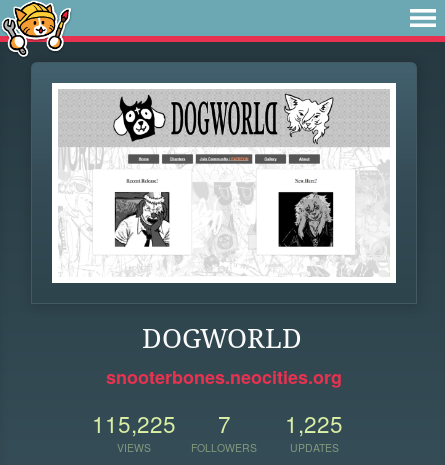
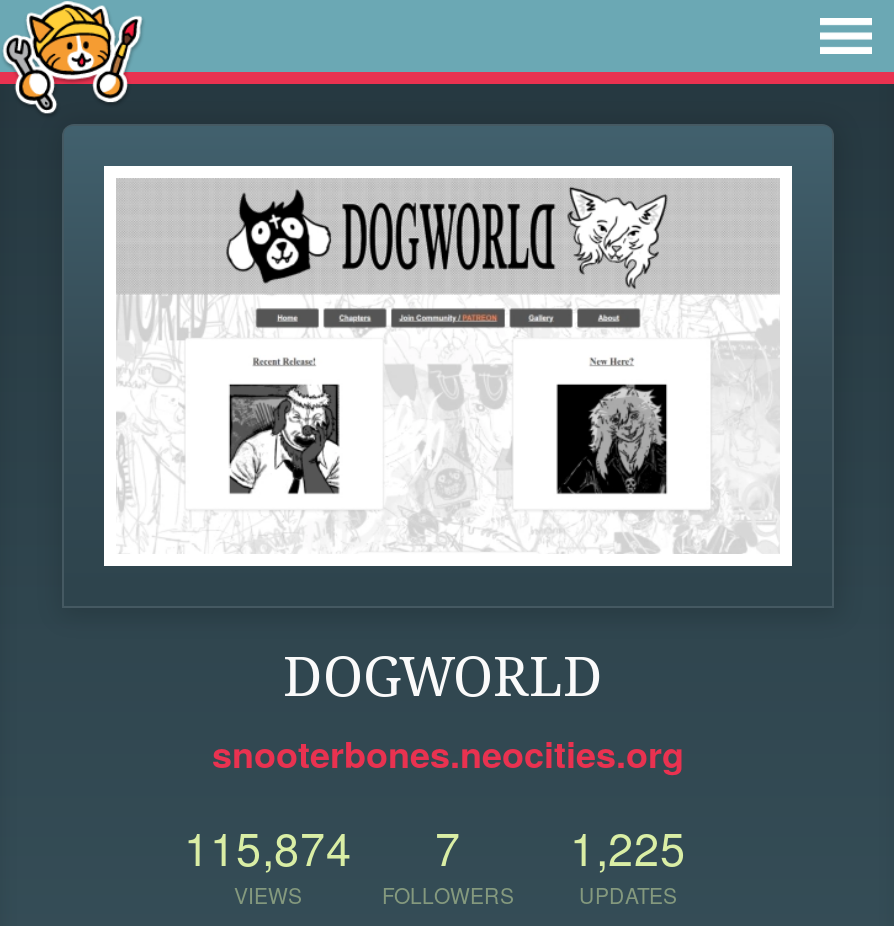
- 115,225 7 1,225
+ 115,874 7 1,225
